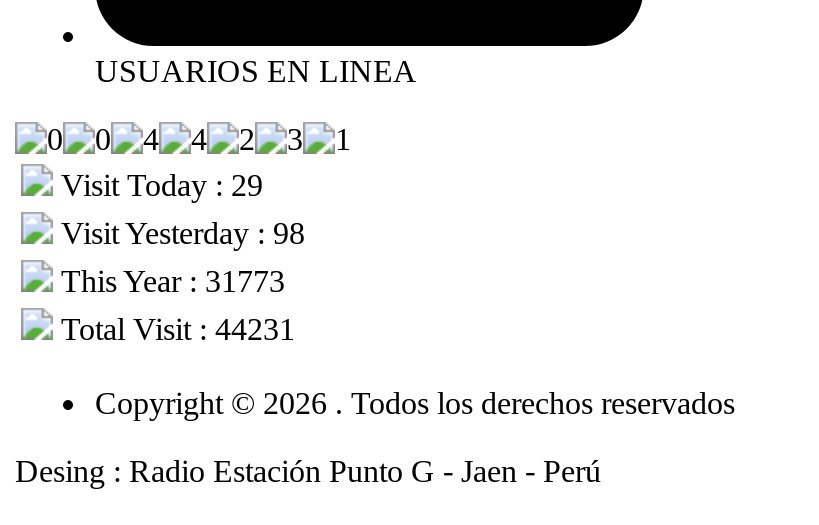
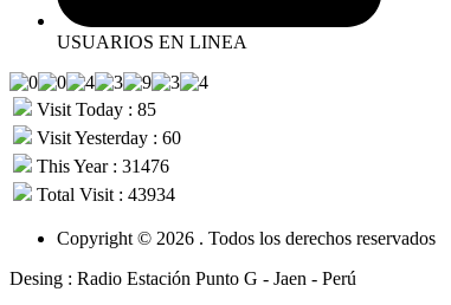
- Visit Today : 29
+ Visit Today : 85

- Visit Yesterday : 98
+ Visit Yesterday : 60

- This Year : 31773
+ This Year : 31476

- Total Visit : 44231
+ Total Visit : 43934
